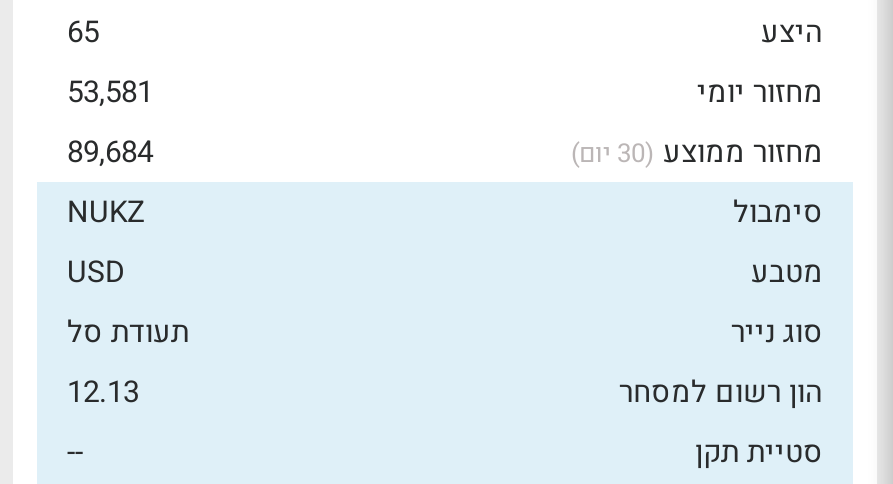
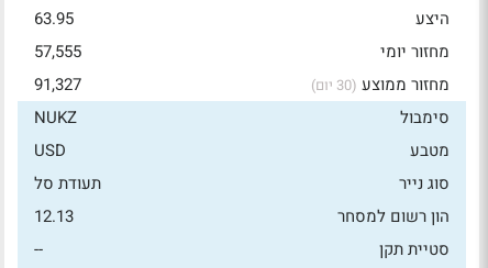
- 65
+ 63.95

- 53,581
+ 57,555

- 89,684
+ 91,327
